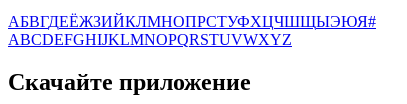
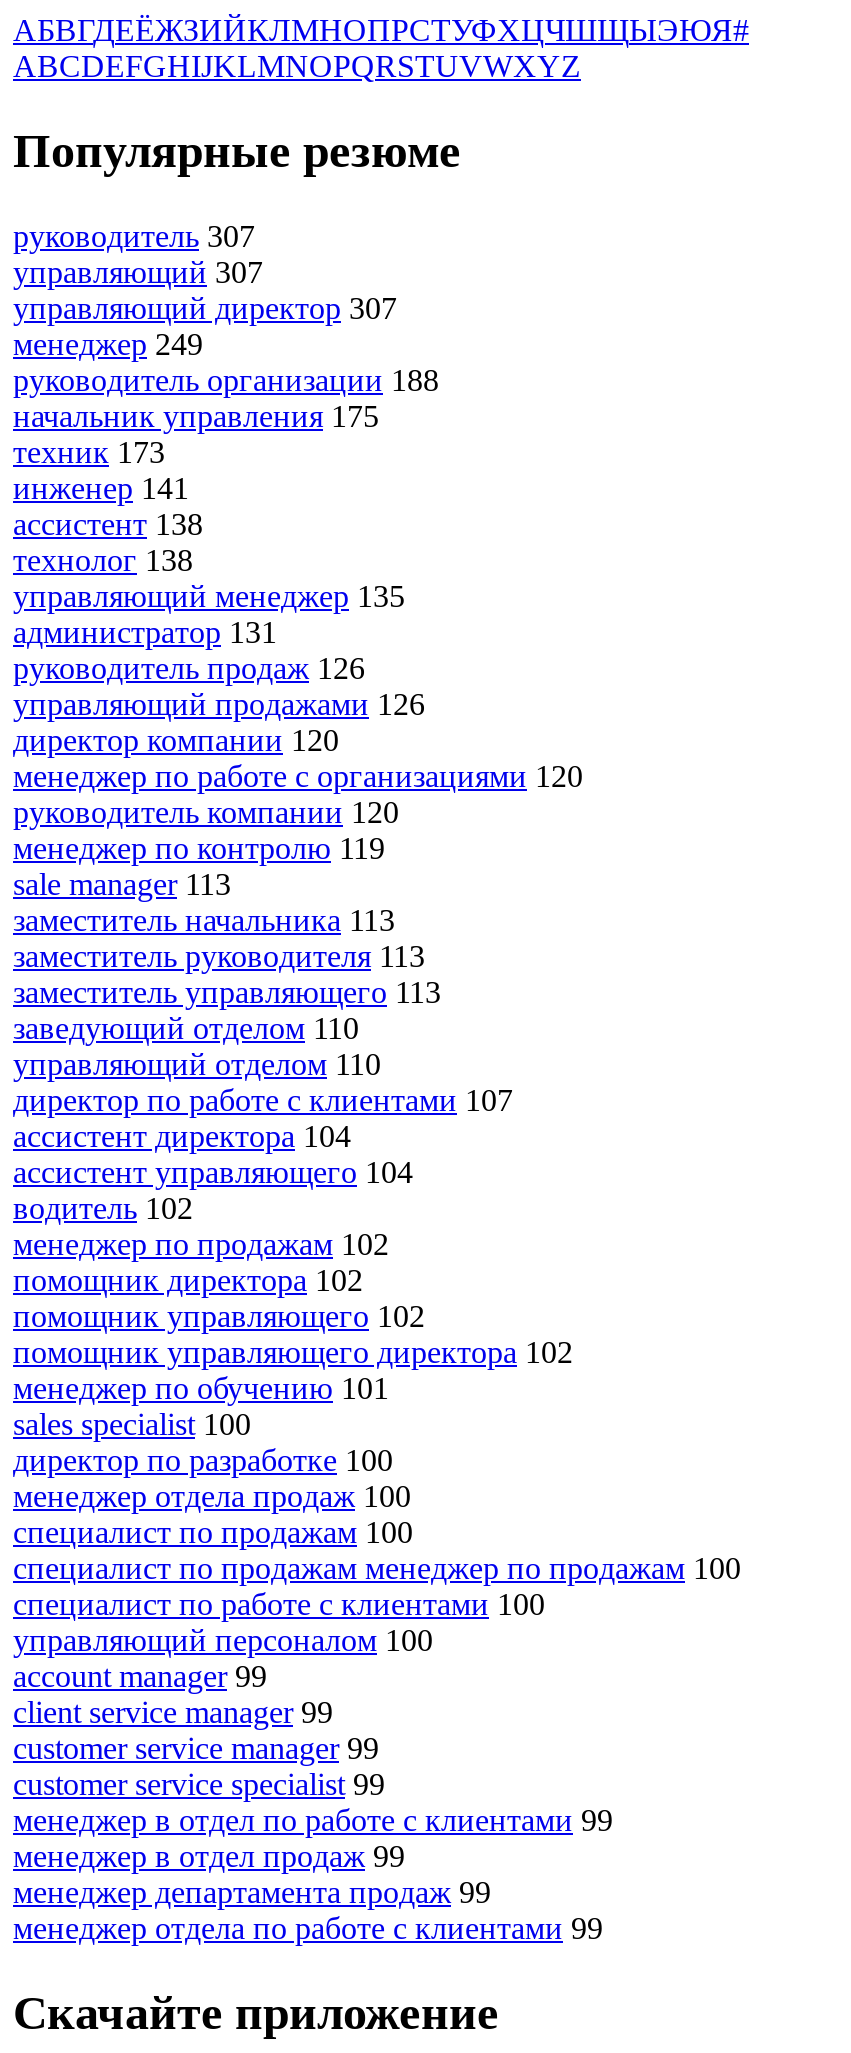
+ Популярные резюме
+ руководитель 307
+ управляющий 307
+ управляющий директор 307
+ менеджер 249
+ руководитель организации 188
+ начальник управления 175
+ техник 173
+ инженер 141
+ ассистент 138
+ технолог 138
+ управляющий менеджер 135
+ администратор 131
+ руководитель продаж 126
+ управляющий продажами 126
+ директор компании 120
+ менеджер по работе с организациями 120
+ руководитель компании 120
+ менеджер по контролю 119
+ sale manager 113
+ заместитель начальника 113
+ заместитель руководителя 113
+ заместитель управляющего 113
+ заведующий отделом 110
+ управляющий отделом 110
+ директор по работе с клиентами 107
+ ассистент директора 104
+ ассистент управляющего 104
+ водитель 102
+ менеджер по продажам 102
+ помощник директора 102
+ помощник управляющего 102
+ помощник управляющего директора 102
+ менеджер по обучению 101
+ sales specialist 100
+ директор по разработке 100
+ менеджер отдела продаж 100
+ специалист по продажам 100
+ специалист по продажам менеджер по продажам 100
+ специалист по работе с клиентами 100
+ управляющий персоналом 100
+ account manager 99
+ client service manager 99
+ customer service manager 99
+ customer service specialist 99
+ менеджер в отдел по работе с клиентами 99
+ менеджер в отдел продаж 99
+ менеджер департамента продаж 99
+ менеджер отдела по работе с клиентами 99
